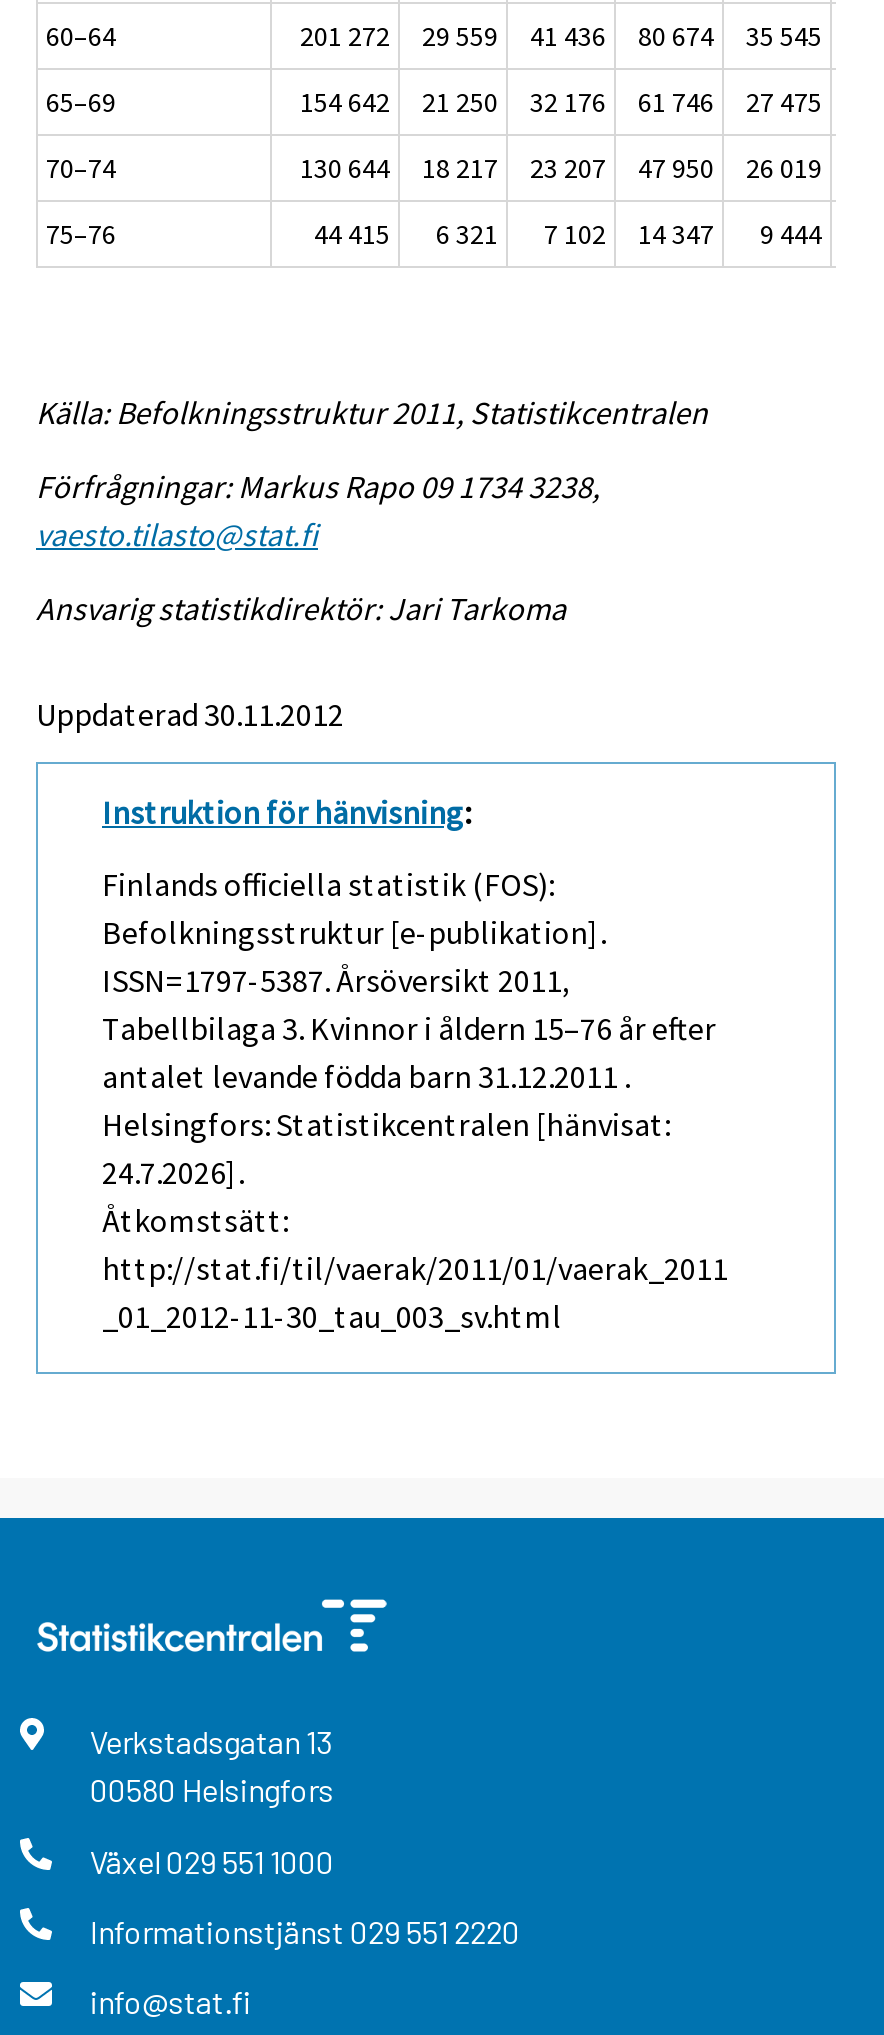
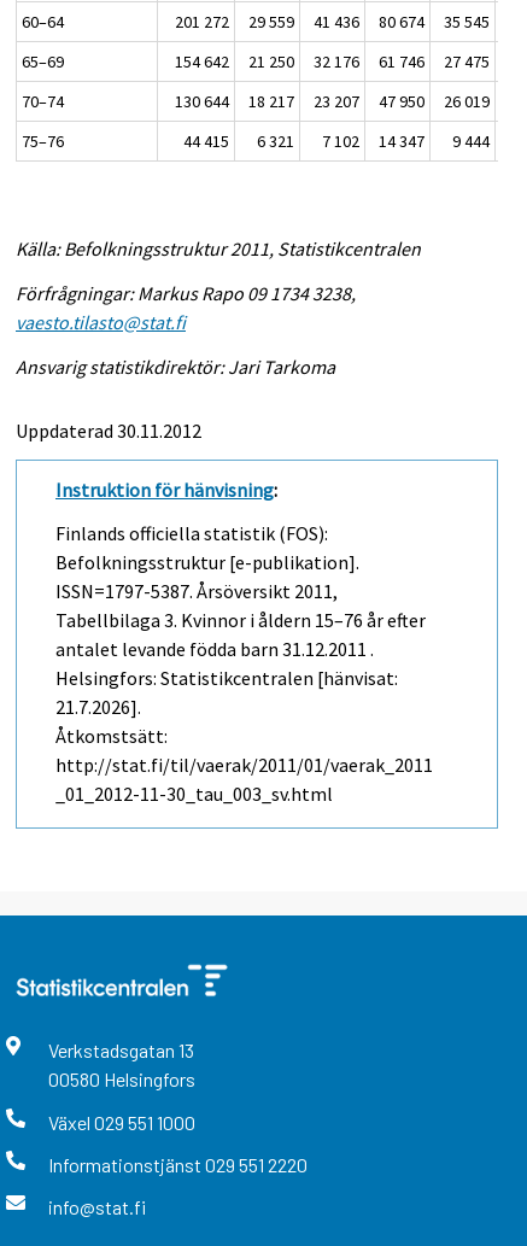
- 24.7.2026].
+ 21.7.2026].
